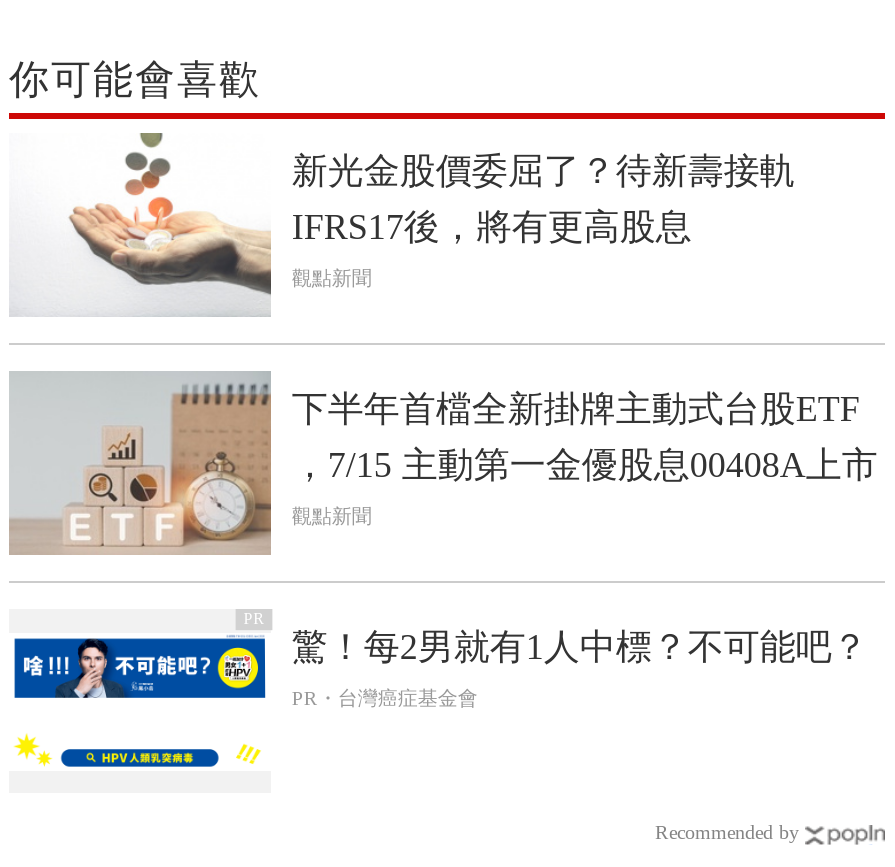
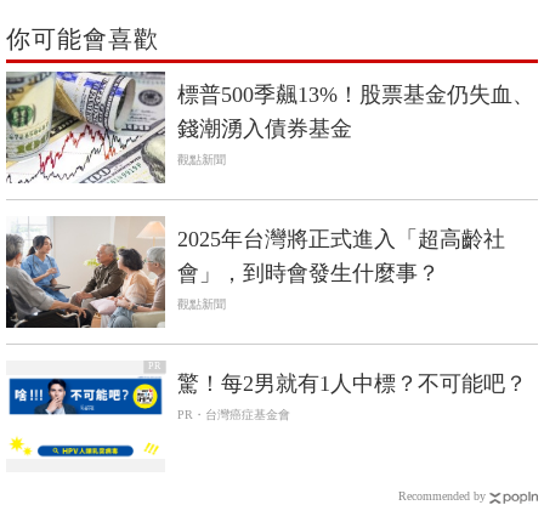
- [image]
- 新光金股價委屈了？待新壽接軌
- IFRS17後，將有更高股息
+ [image]
+ 標普500季飆13%！股票基金仍失血、
+ 錢潮湧入債券基金

- [image]
- 下半年首檔全新掛牌主動式台股ETF
- ，7/15 主動第一金優股息00408A上市
+ [image]
+ 2025年台灣將正式進入「超高齡社
+ 會」，到時會發生什麼事？
